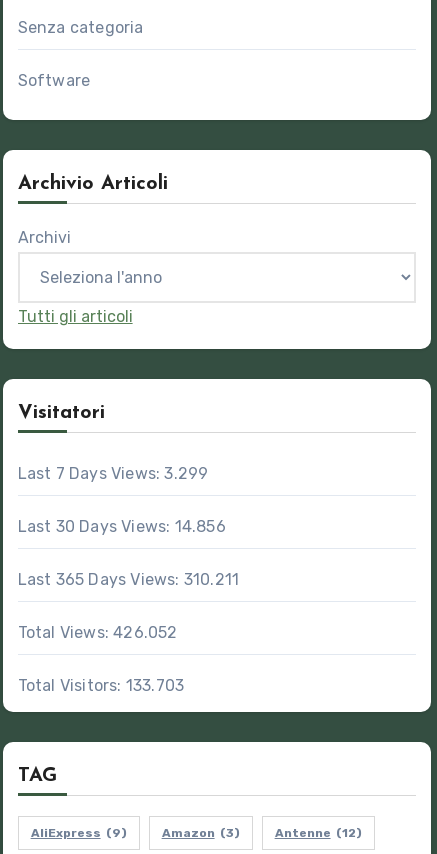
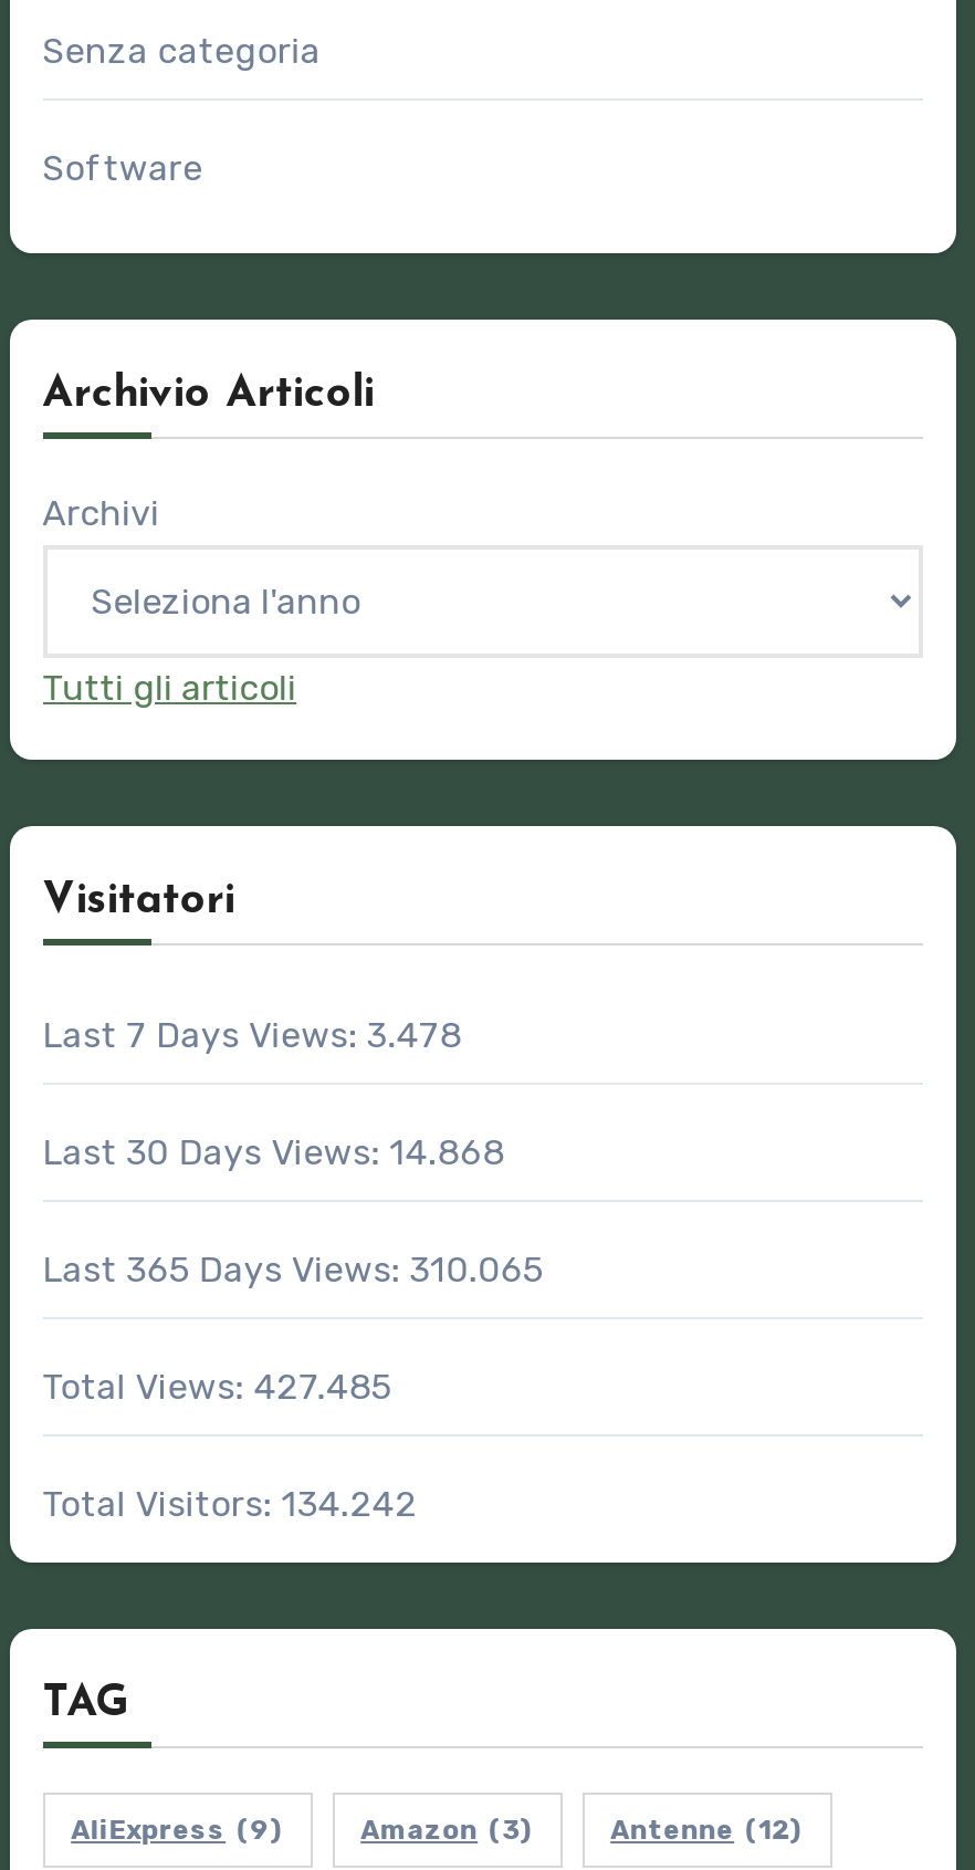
- Last 7 Days Views: 3.299
+ Last 7 Days Views: 3.478

- Last 30 Days Views: 14.856
+ Last 30 Days Views: 14.868

- Last 365 Days Views: 310.211
+ Last 365 Days Views: 310.065

- Total Views: 426.052
+ Total Views: 427.485

- Total Visitors: 133.703
+ Total Visitors: 134.242
